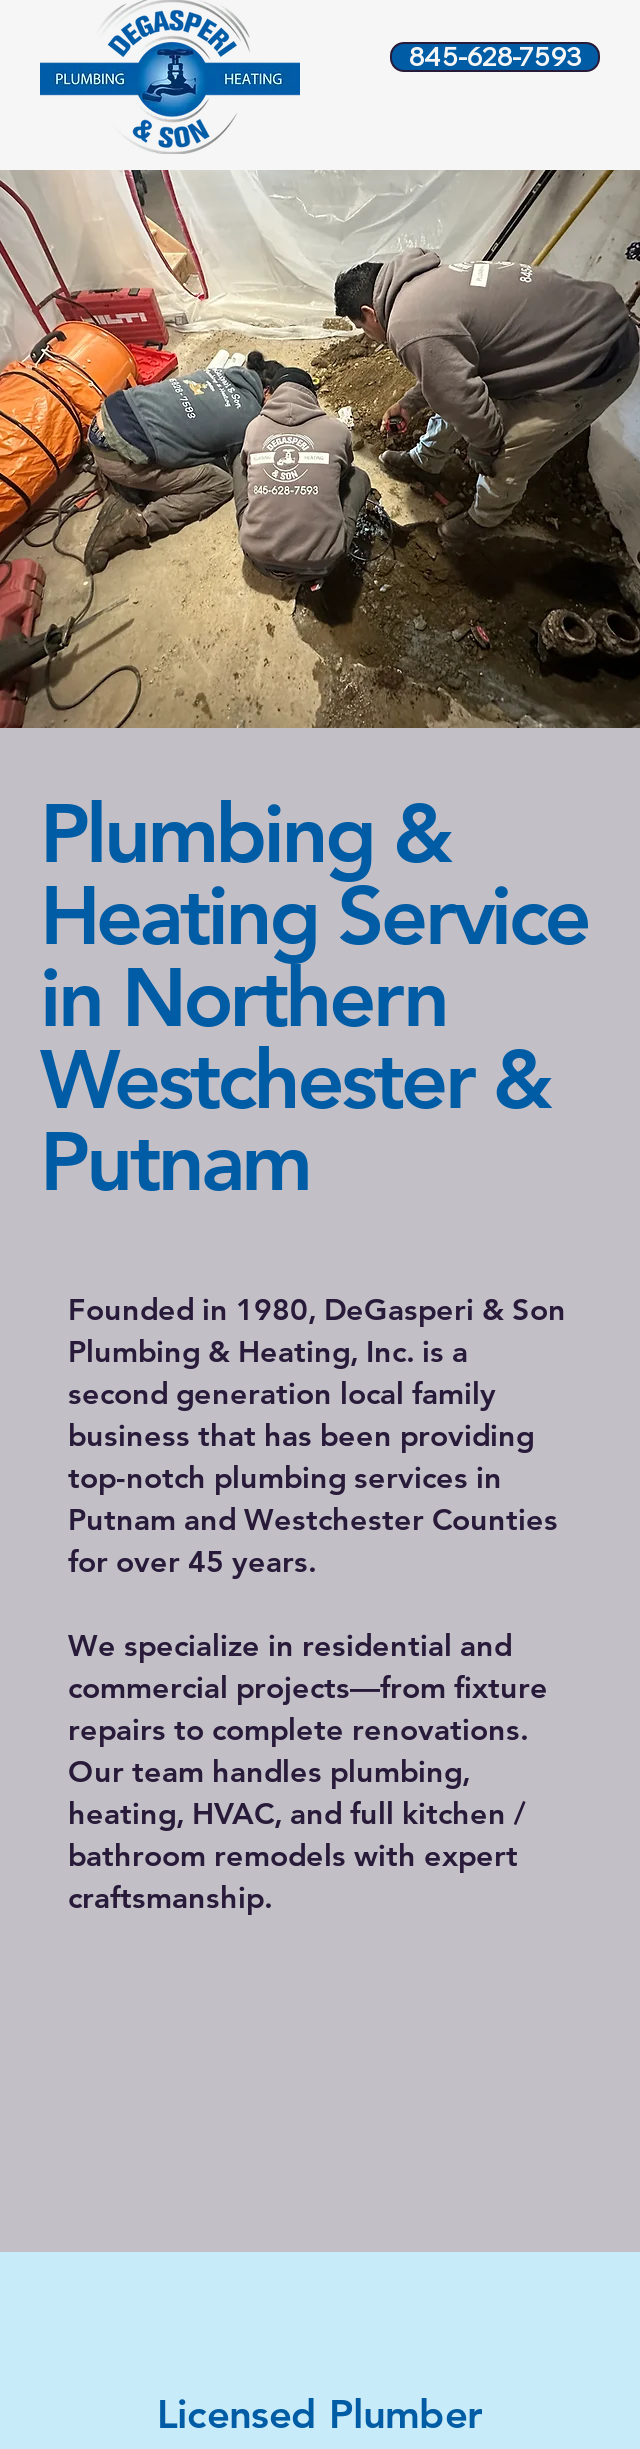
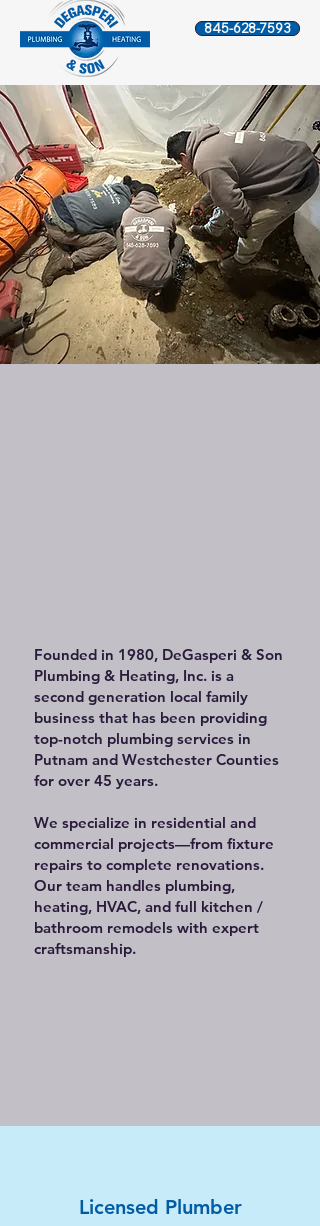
- Plumbing &
- Heating Service
- in Northern
- Westchester &
- Putnam
